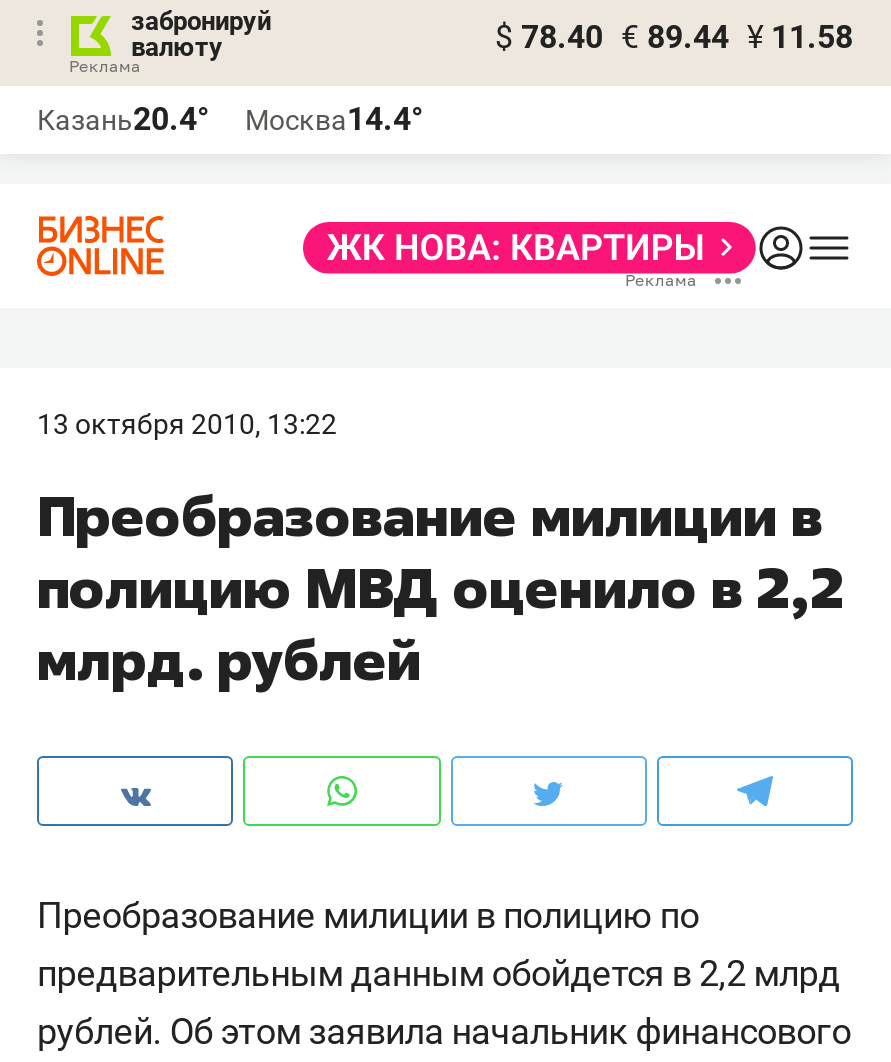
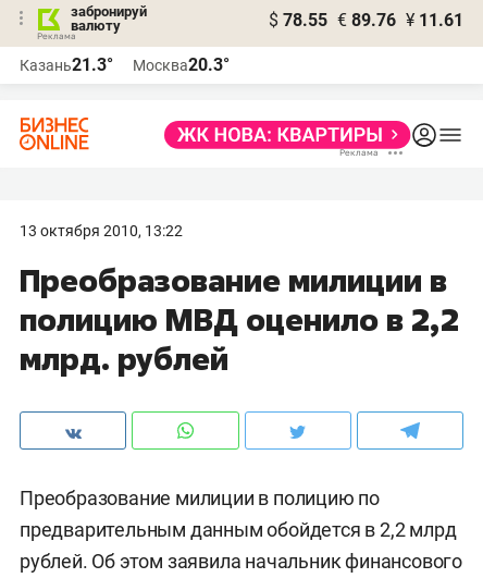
- $ 78.40 € 89.44 ¥ 11.58
+ $ 78.55 € 89.76 ¥ 11.61

- Казань20.4°
+ Казань21.3°

- Москва14.4°
+ Москва20.3°
